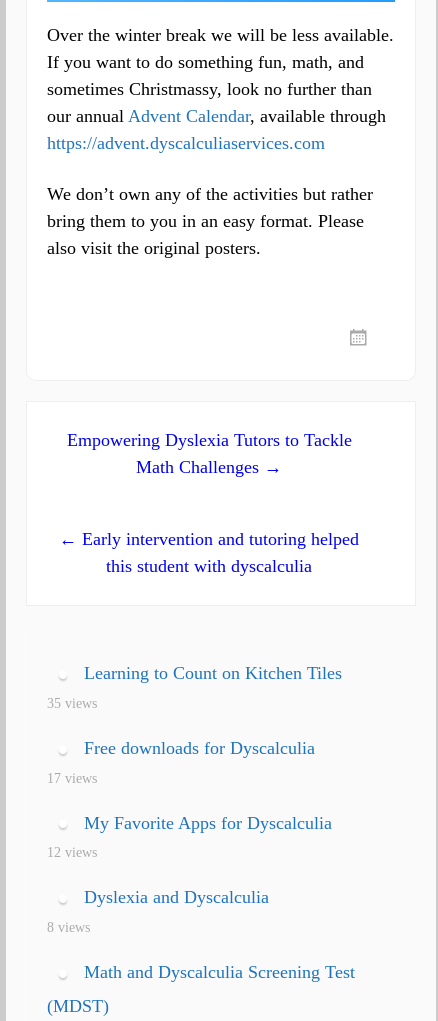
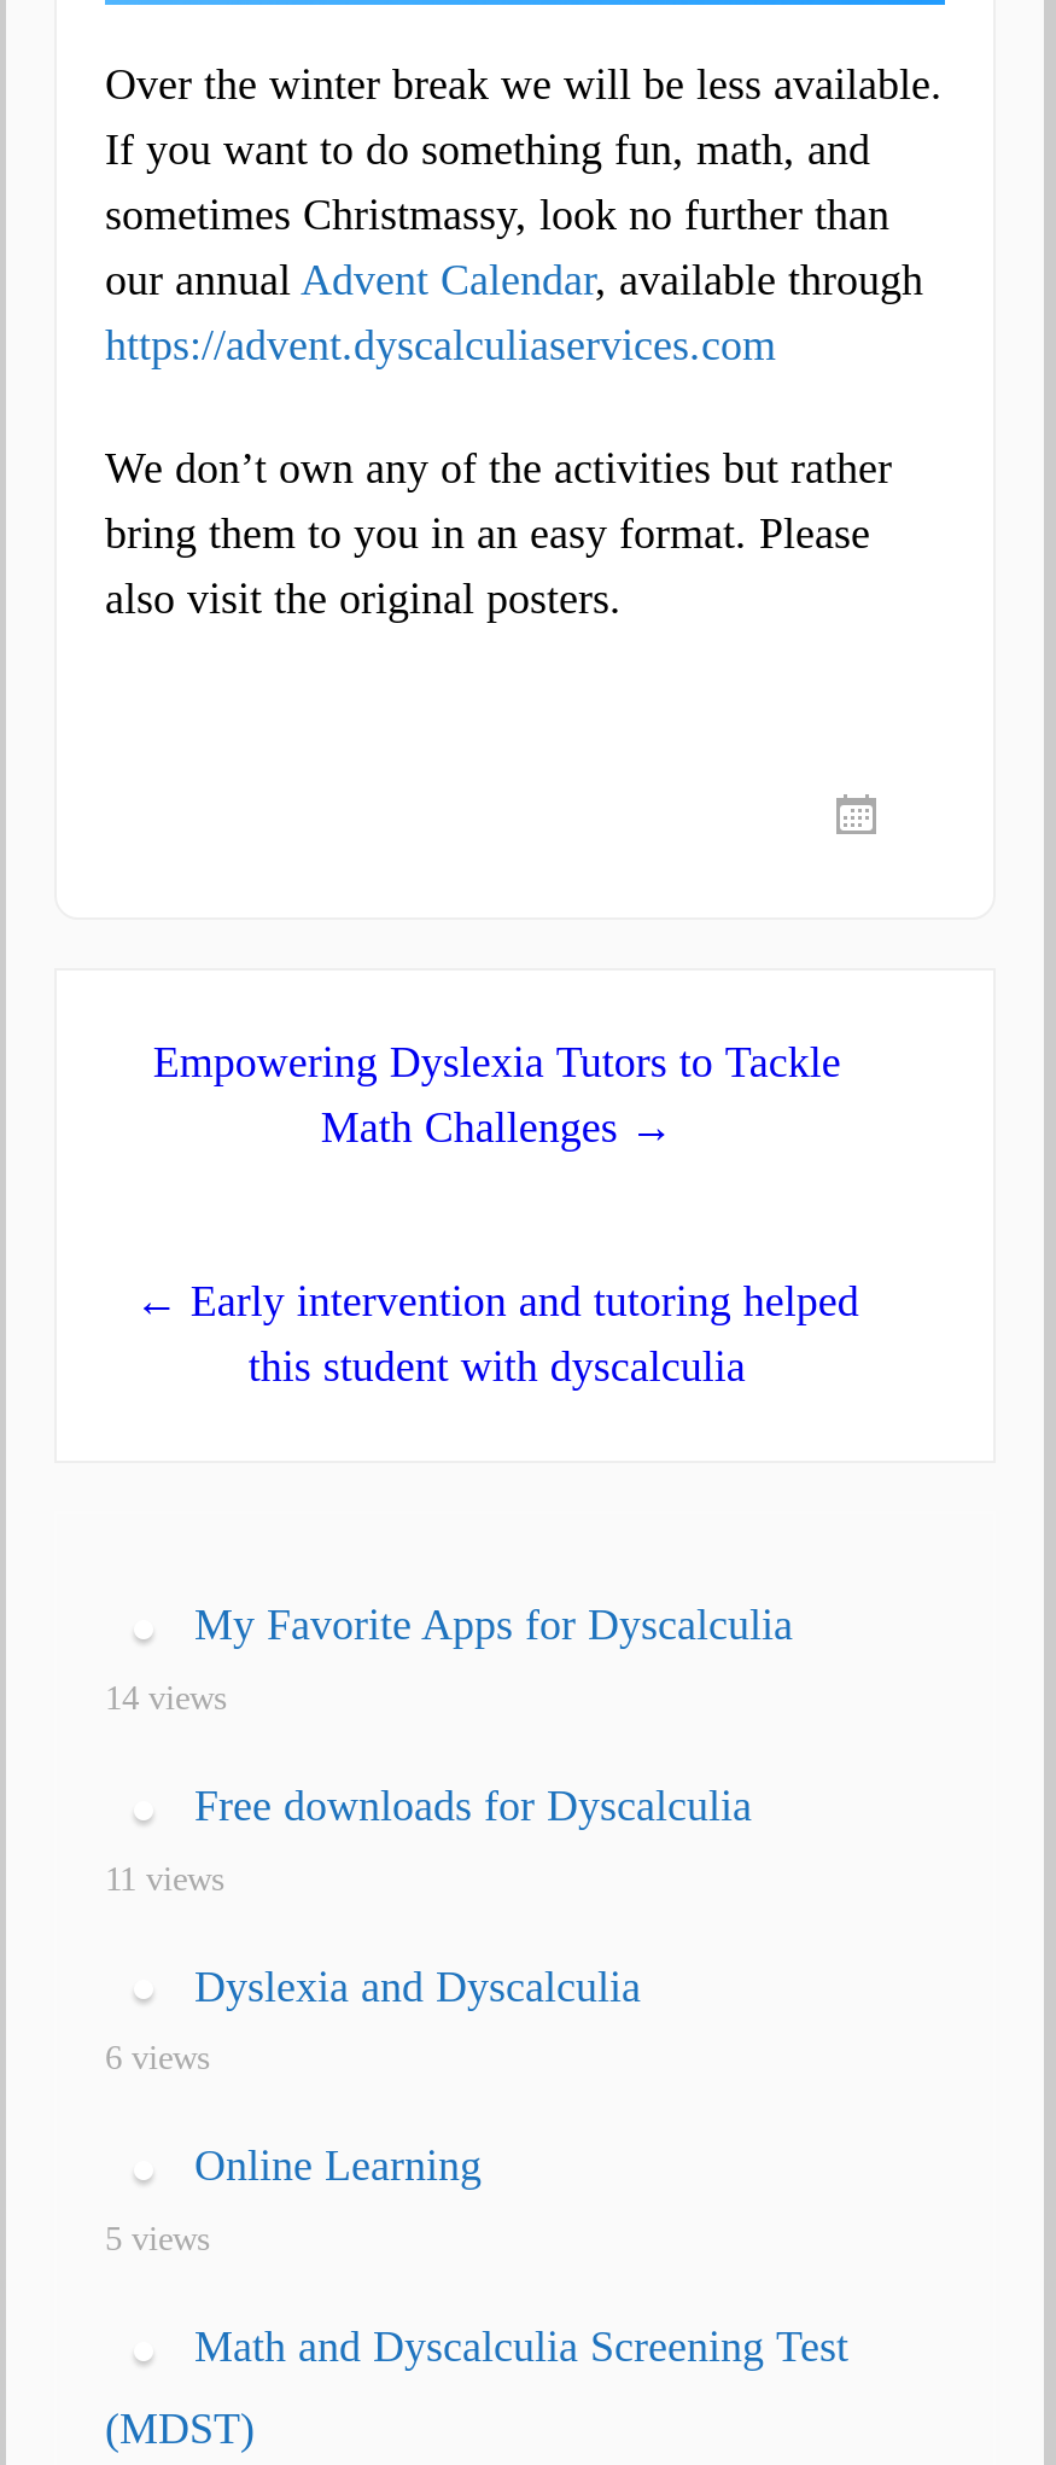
- Learning to Count on Kitchen Tiles

- 35 views
+ 14 views

- 17 views
- 12 views
+ 11 views

moved up: My Favorite Apps for Dyscalculia

moved up: Dyslexia and Dyscalculia

- 8 views
+ 6 views
+ Online Learning
+ 5 views
